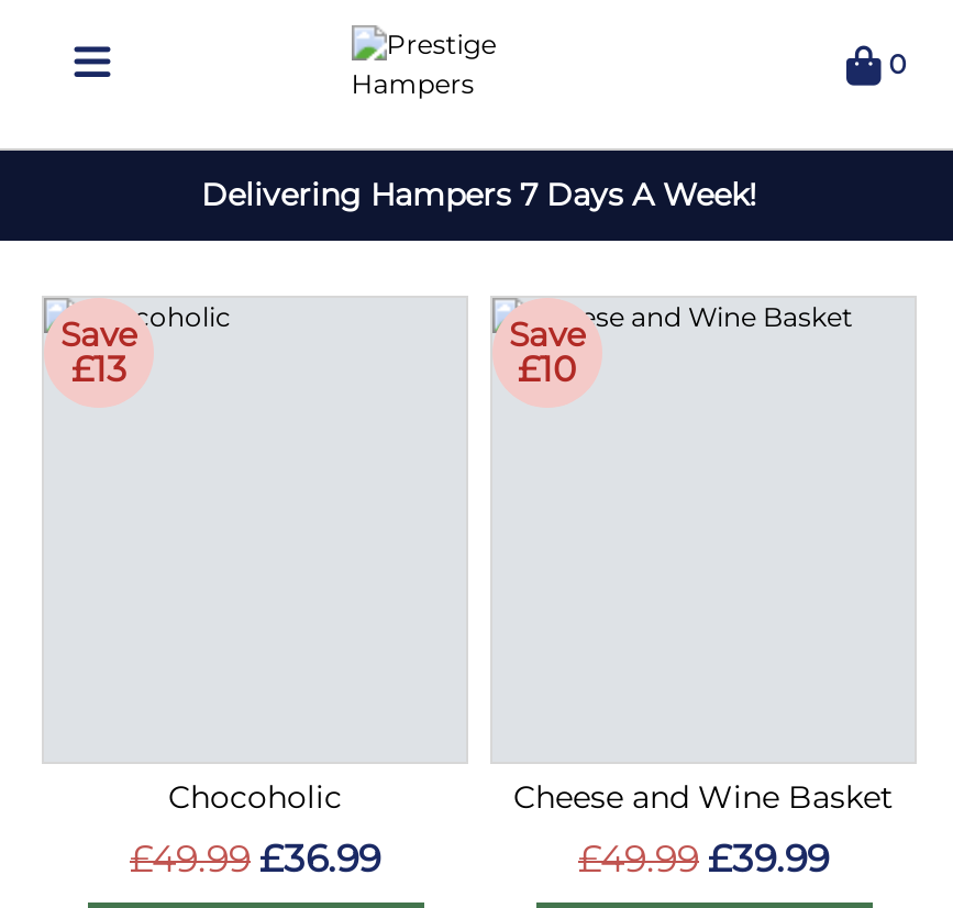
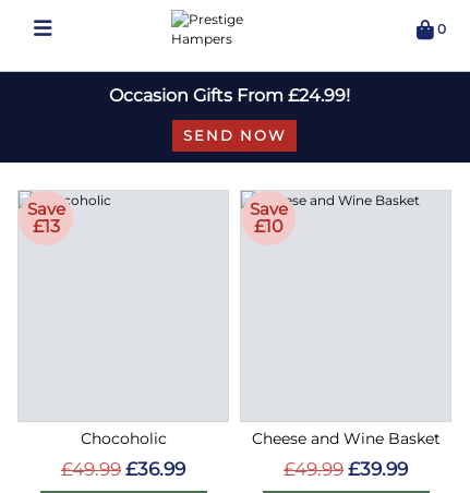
- Delivering Hampers 7 Days A Week!
+ Occasion Gifts From £24.99!
+ SEND NOW
